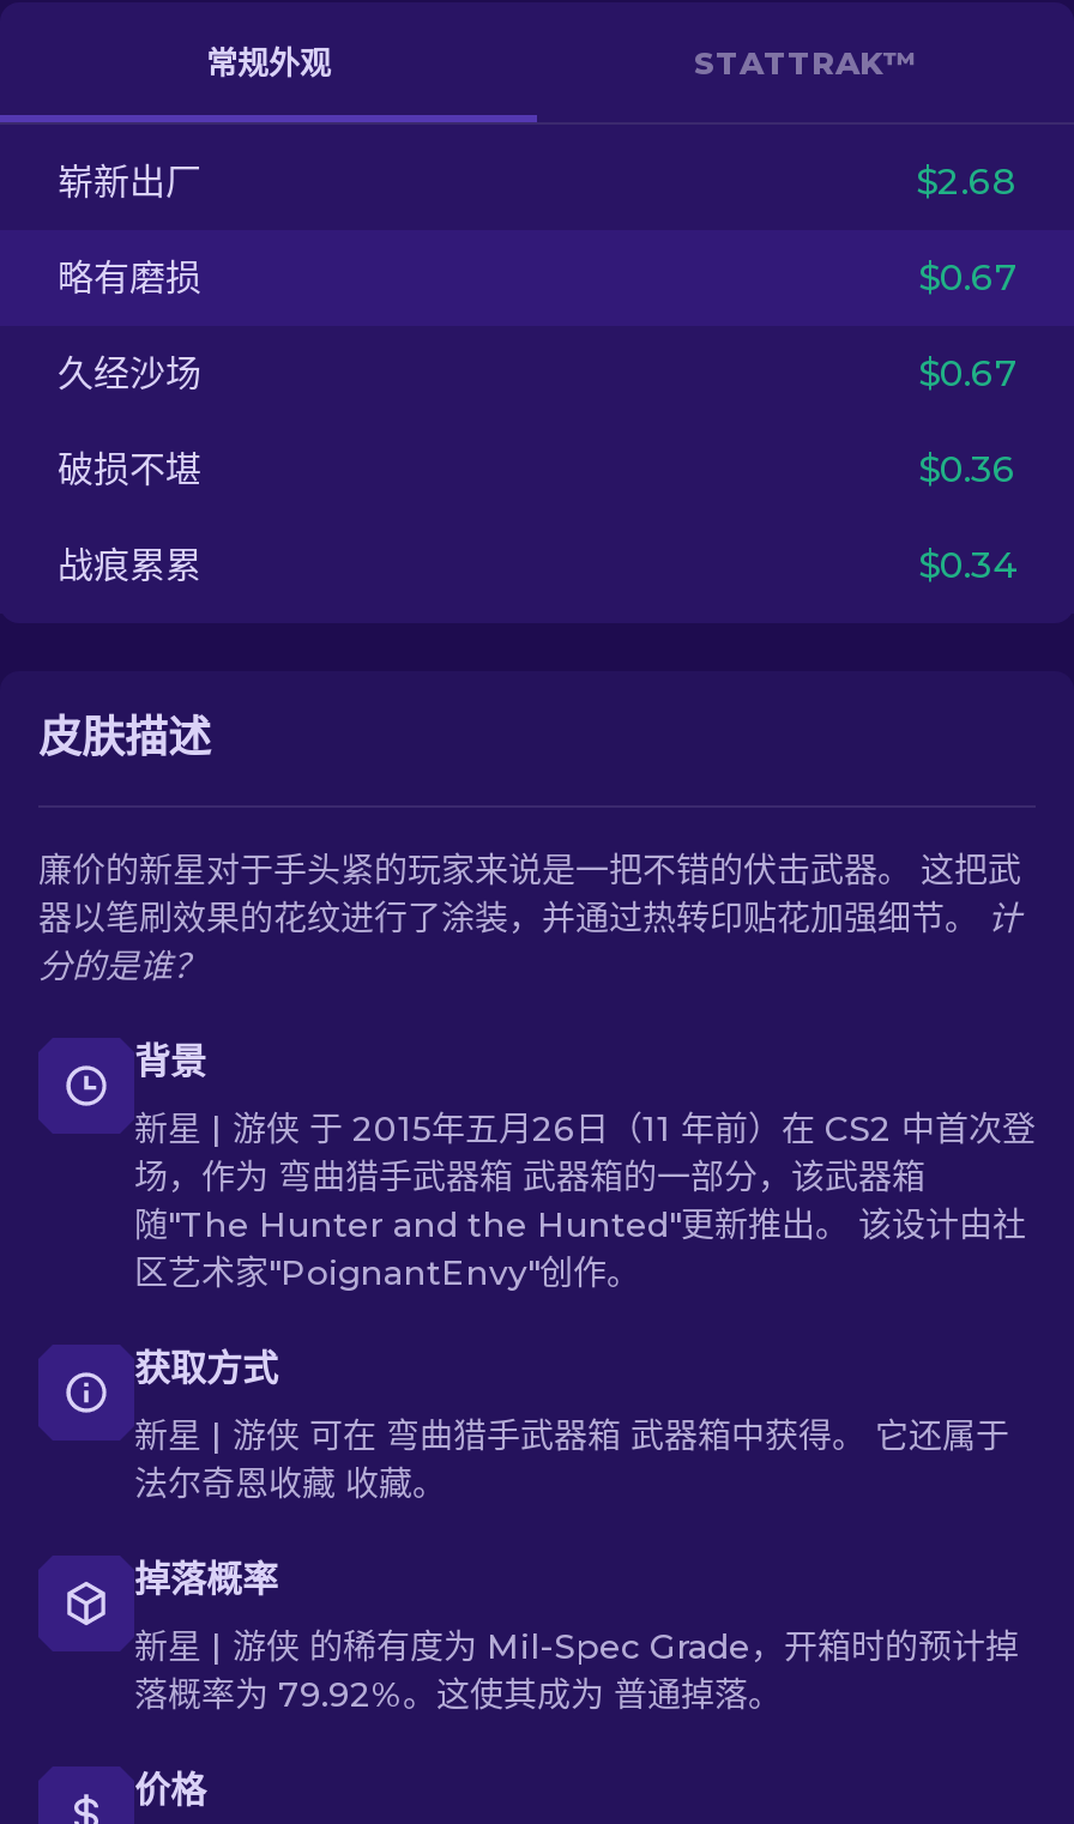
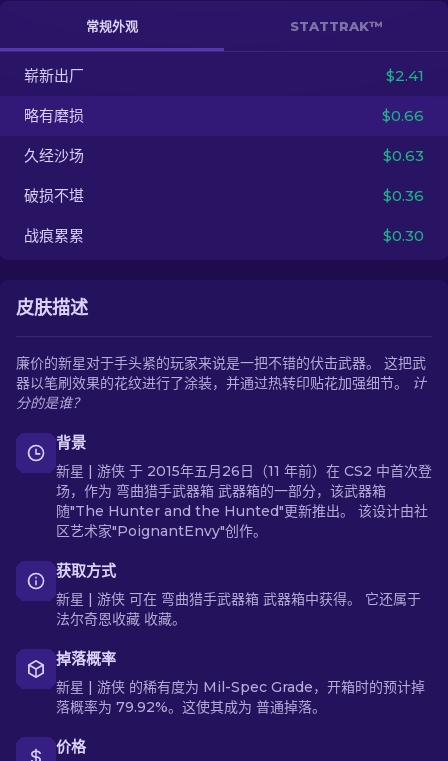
- $2.68
+ $2.41

- $0.67
+ $0.66

- $0.67
+ $0.63

- $0.34
+ $0.30
